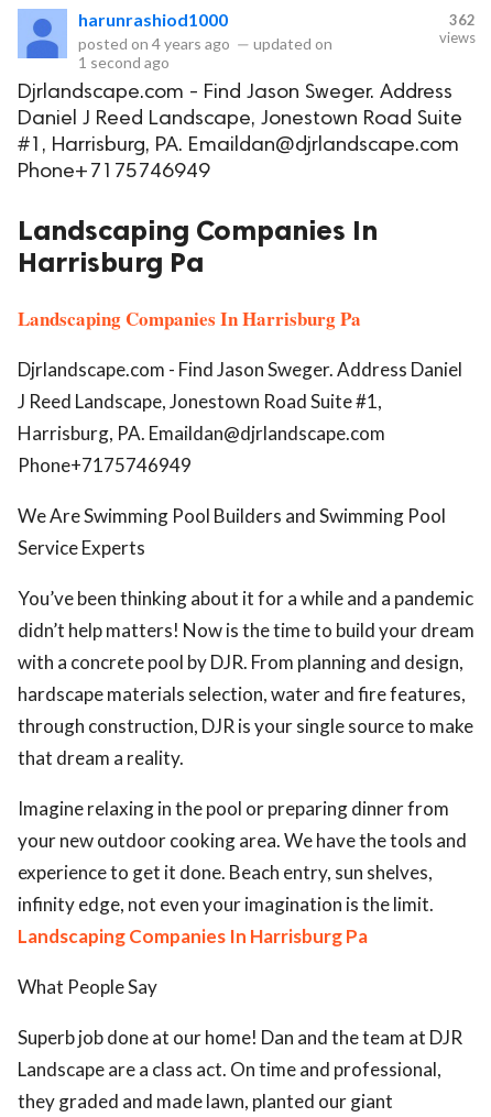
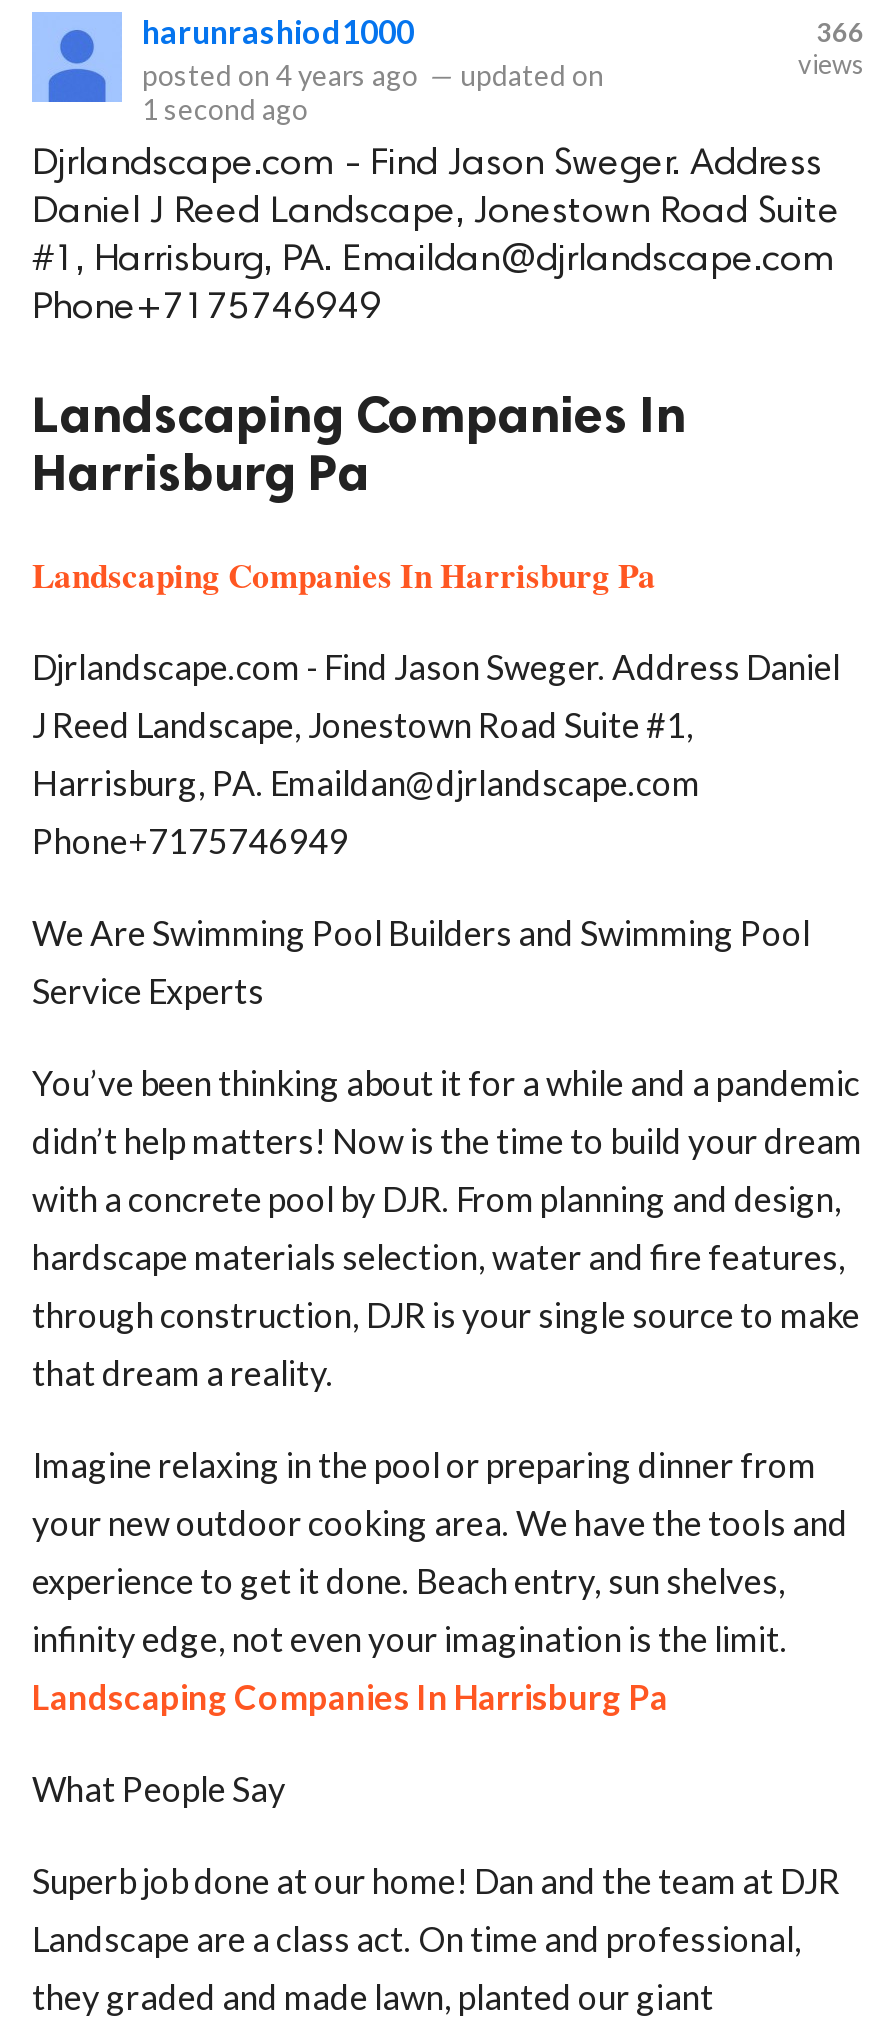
- 362
+ 366
